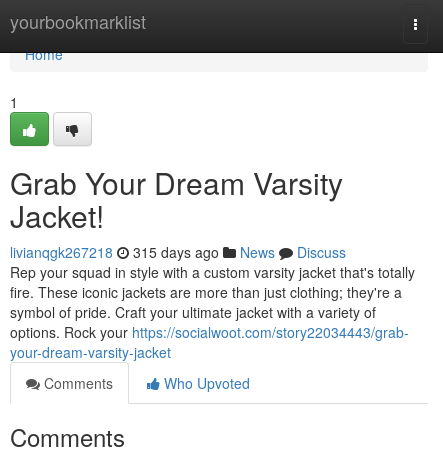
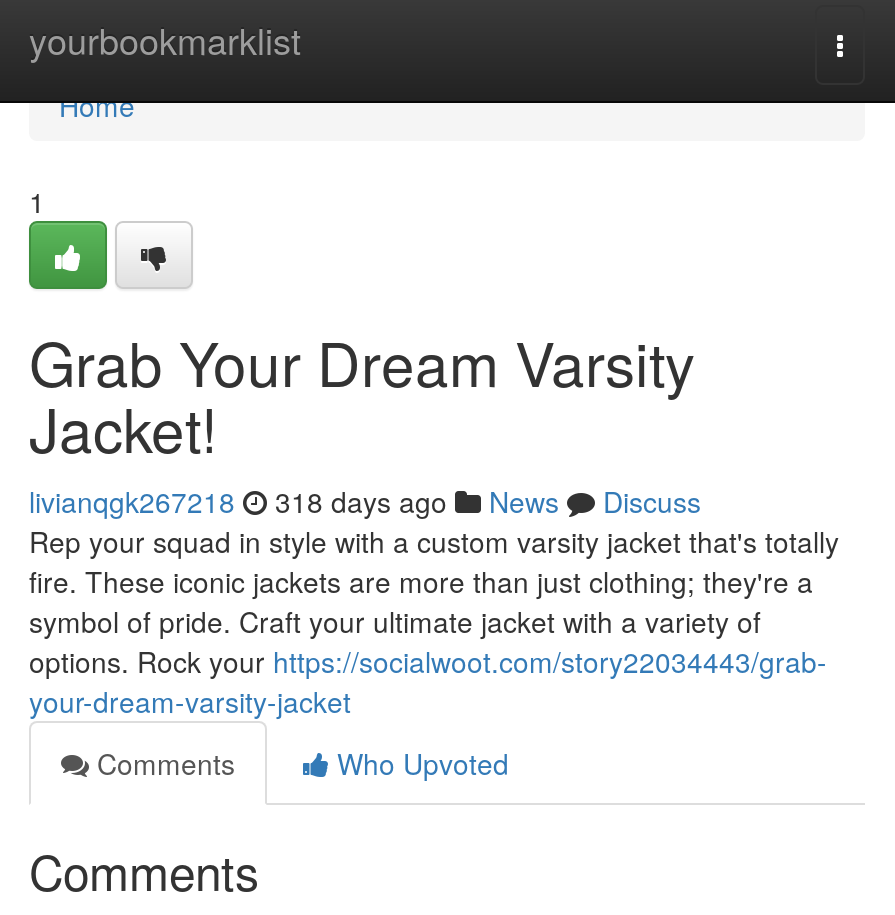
- livianqgk267218 315 days ago News Discuss
+ livianqgk267218 318 days ago News Discuss
